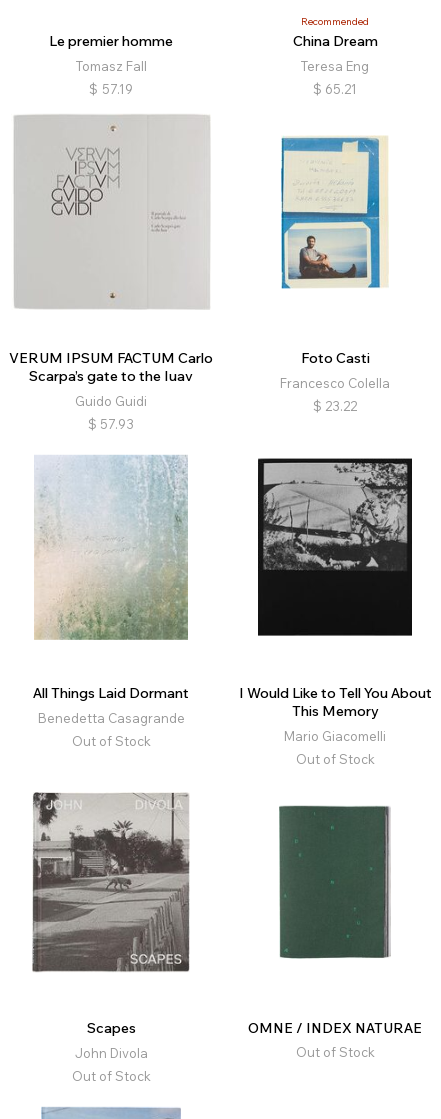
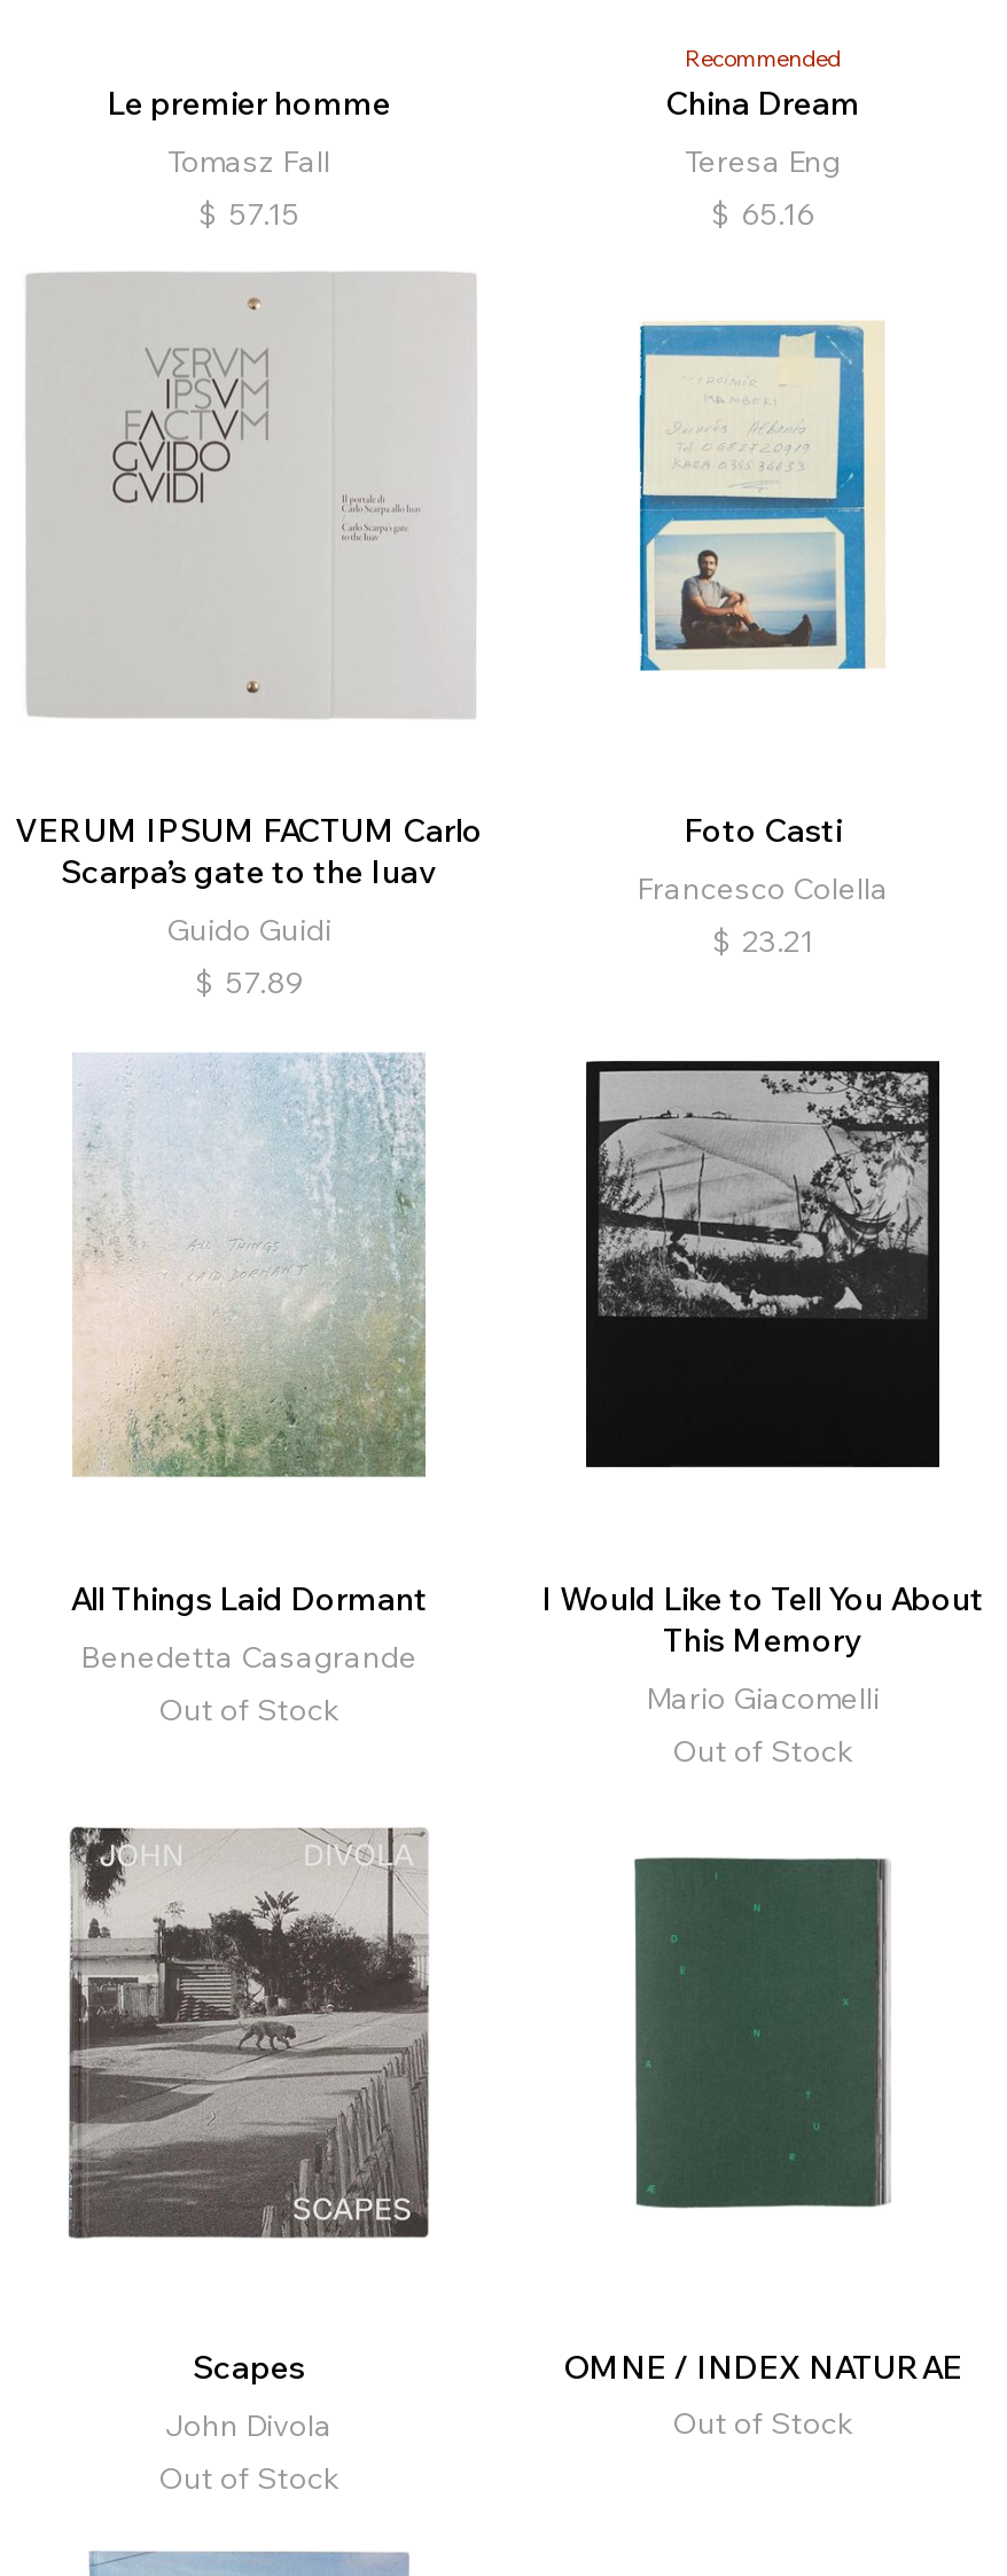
- $ 57.19
+ $ 57.15

- $ 65.21
+ $ 65.16

- $ 23.22
+ $ 23.21

- $ 57.93
+ $ 57.89
